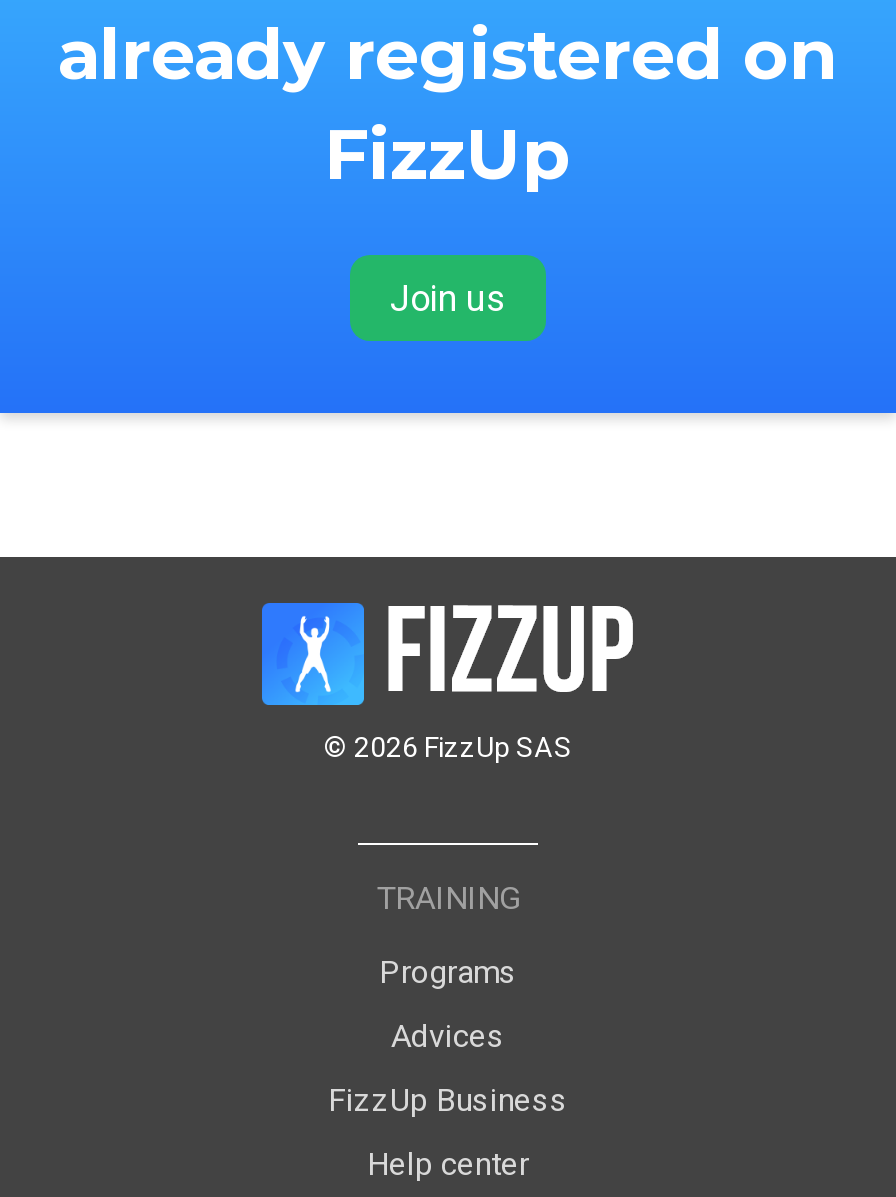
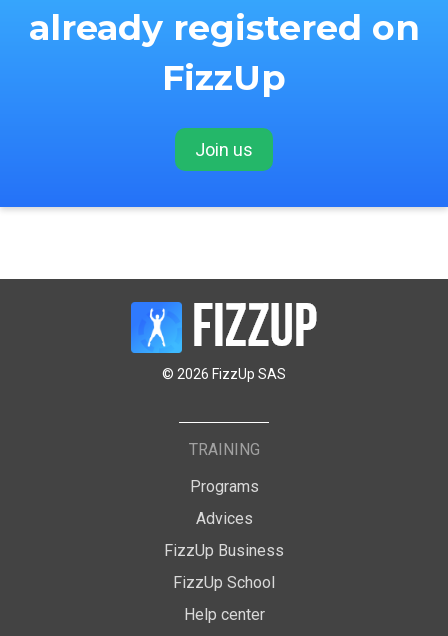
+ FizzUp School
